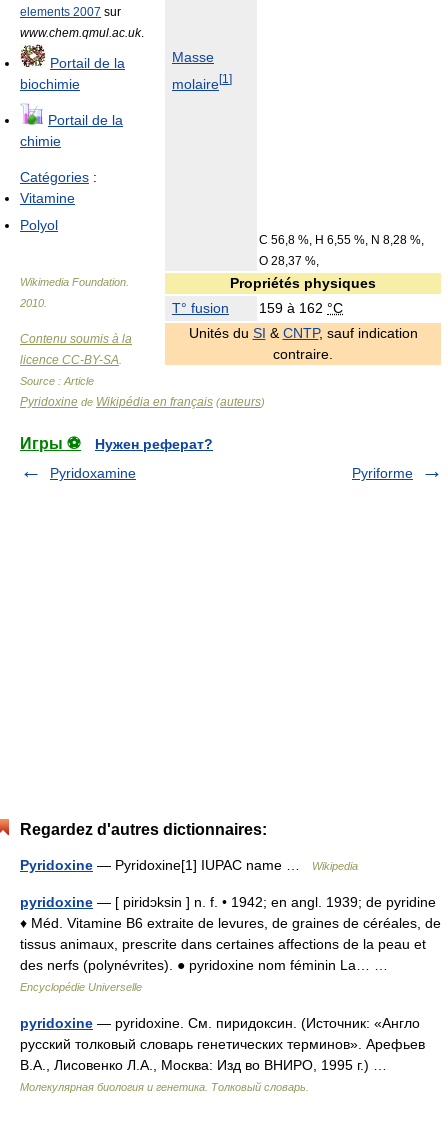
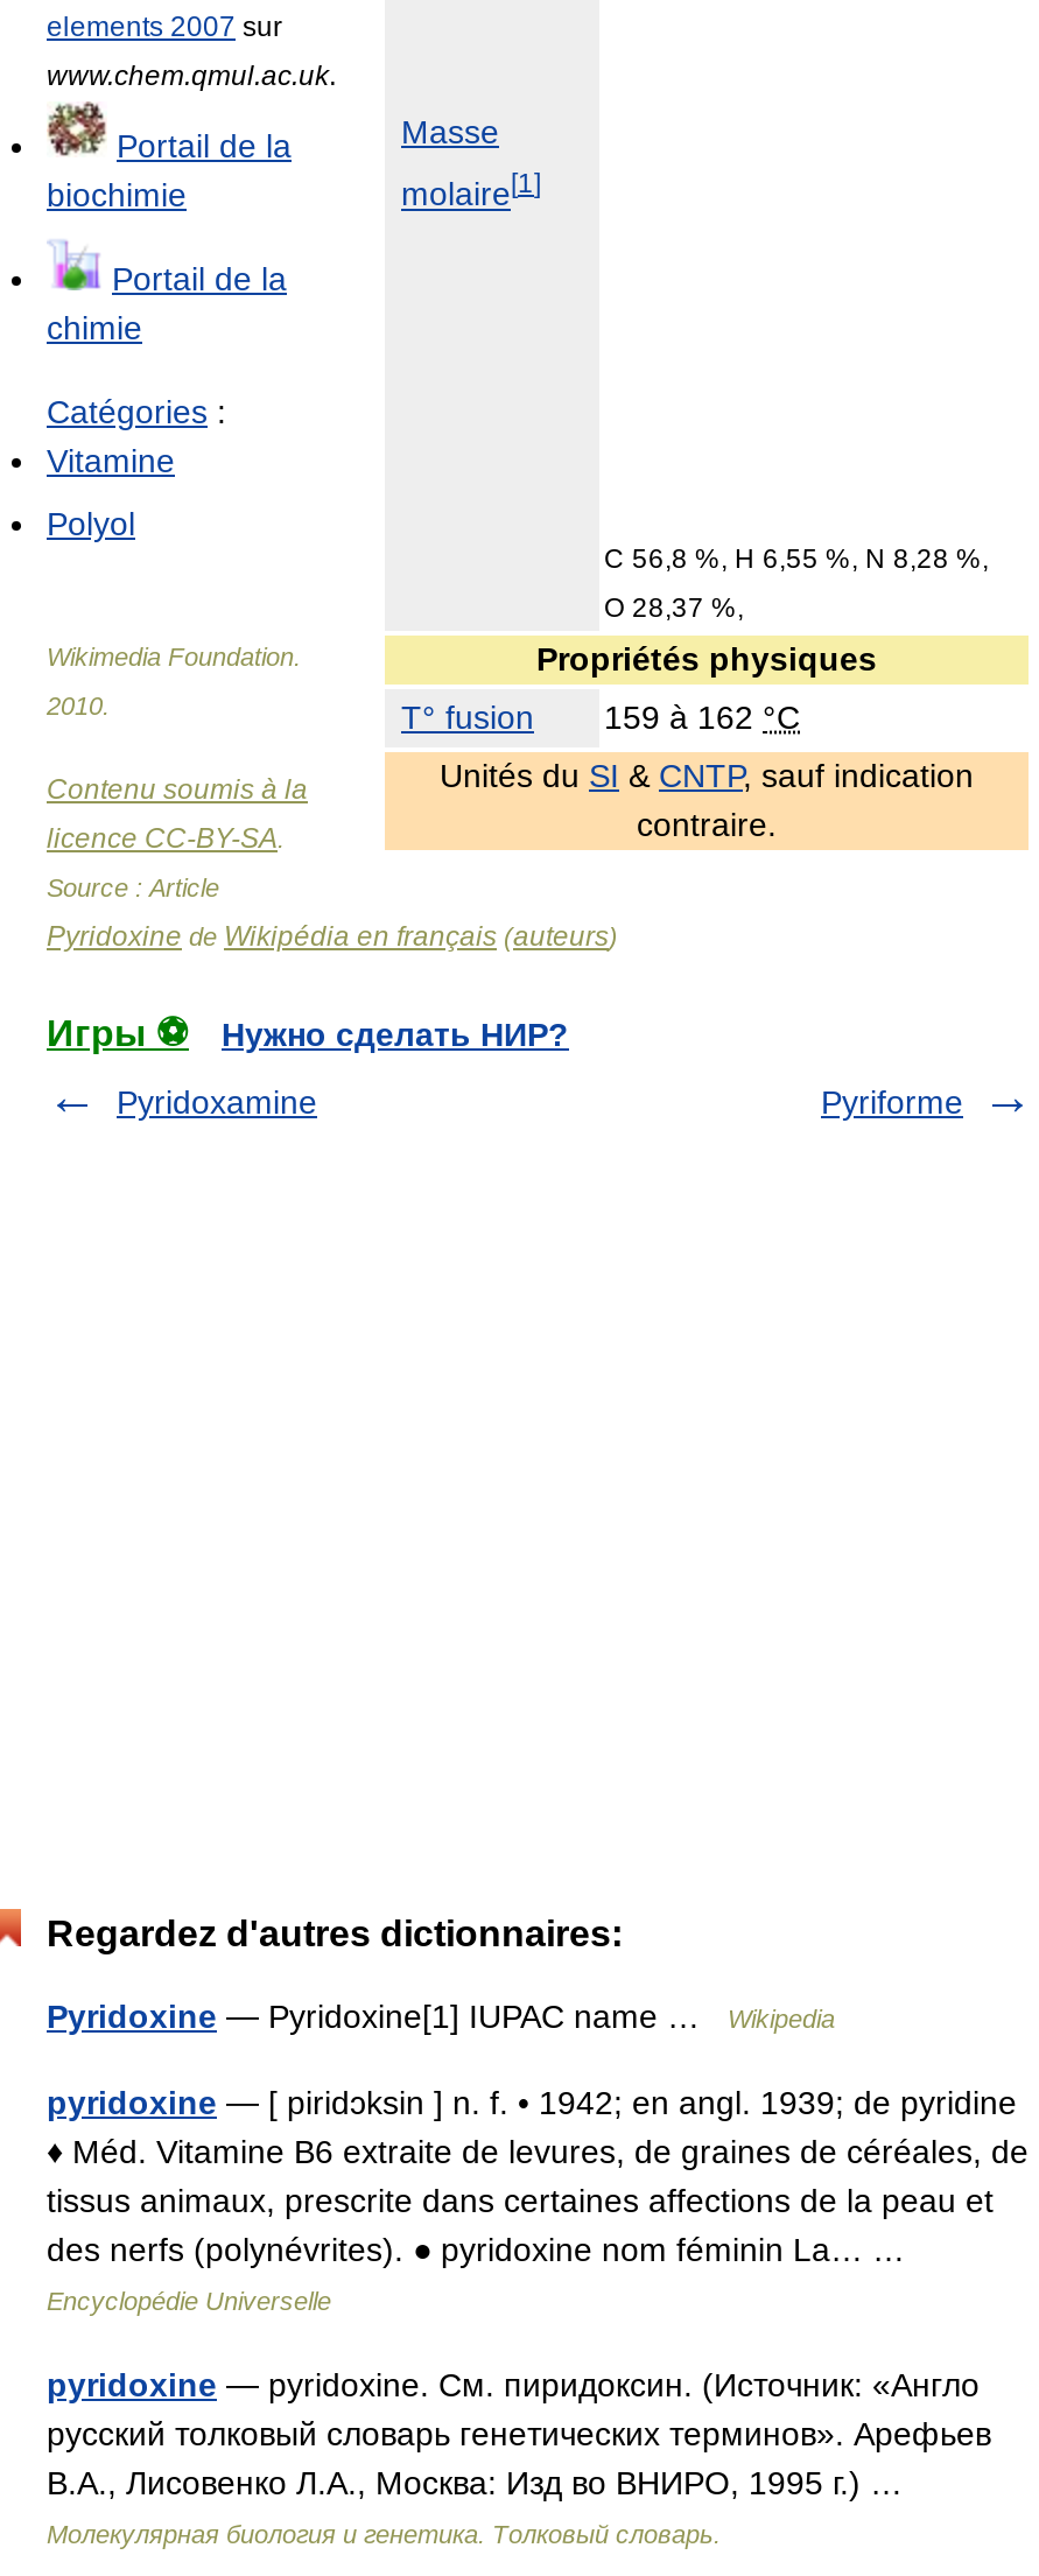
- Нужен реферат?
+ Нужно сделать НИР?
